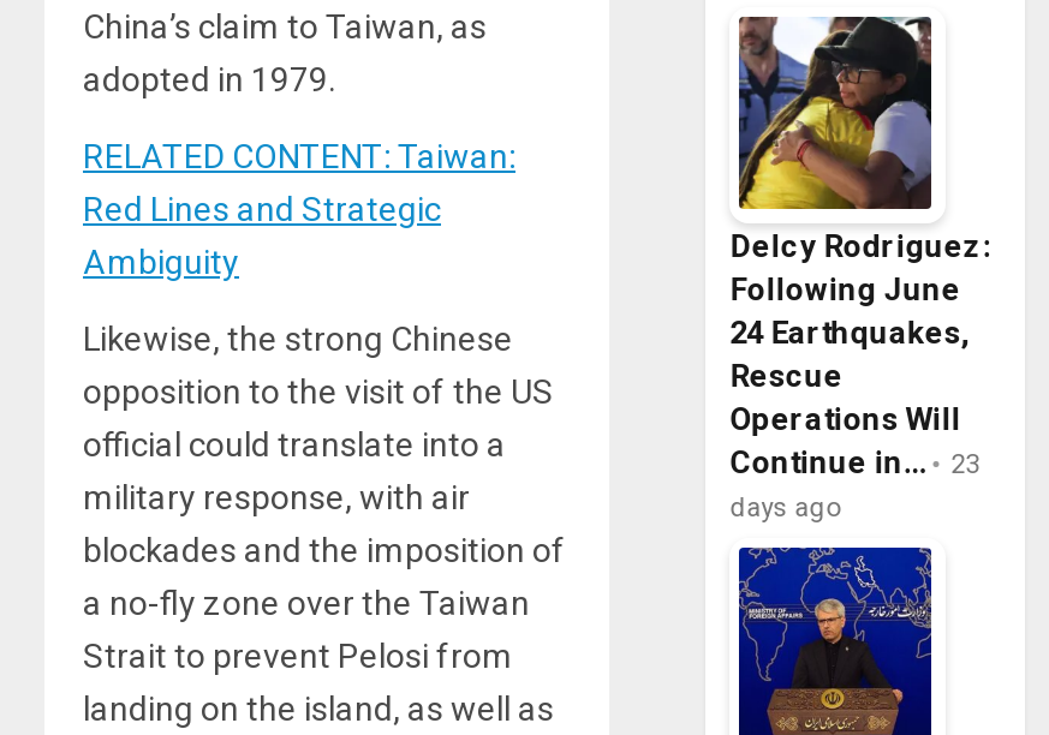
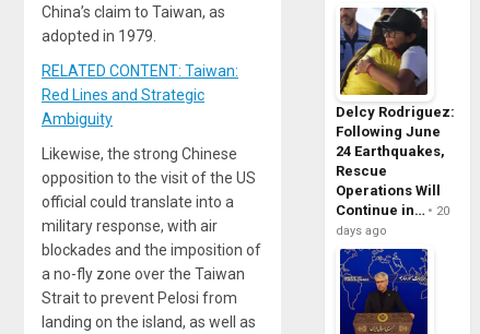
- Continue in… 23
+ Continue in… 20
